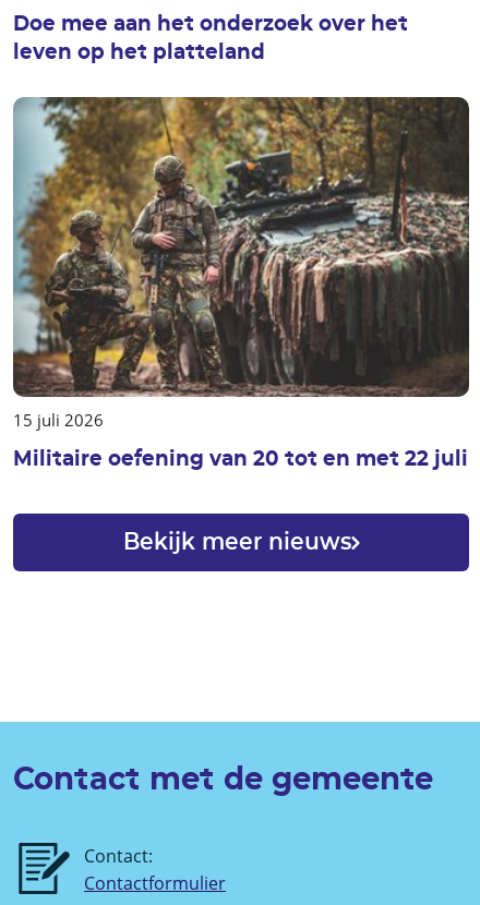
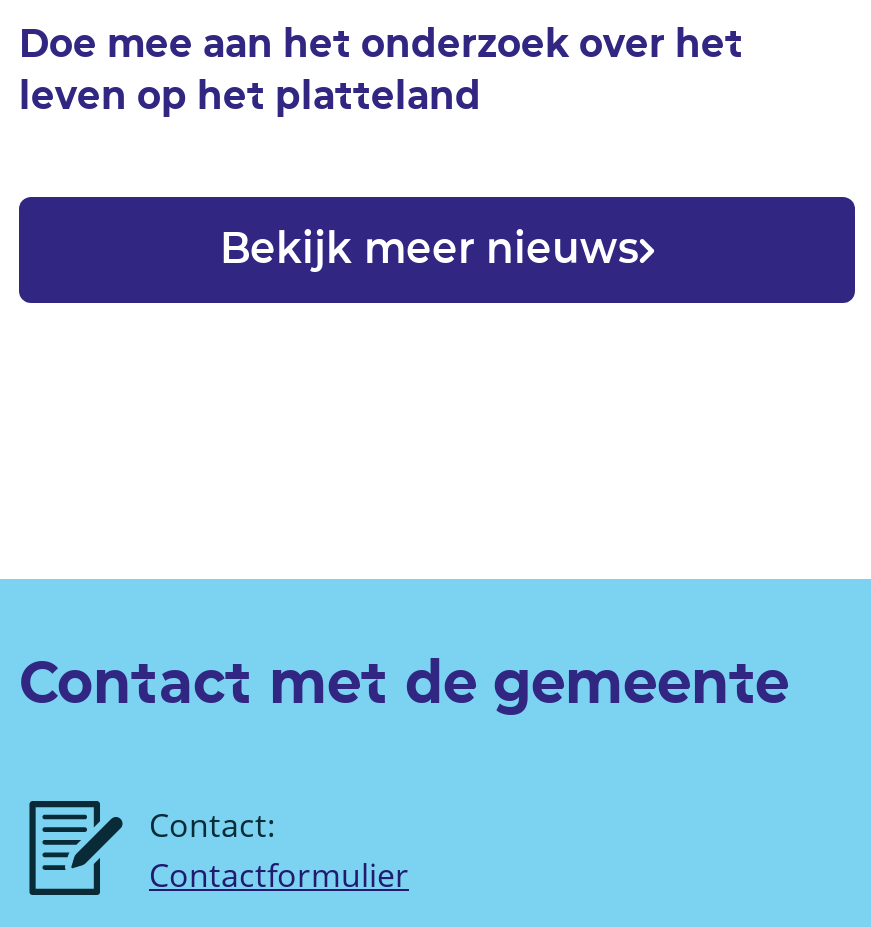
- [image]
- 15 juli 2026

- Militaire oefening van 20 tot en met 22 juli
